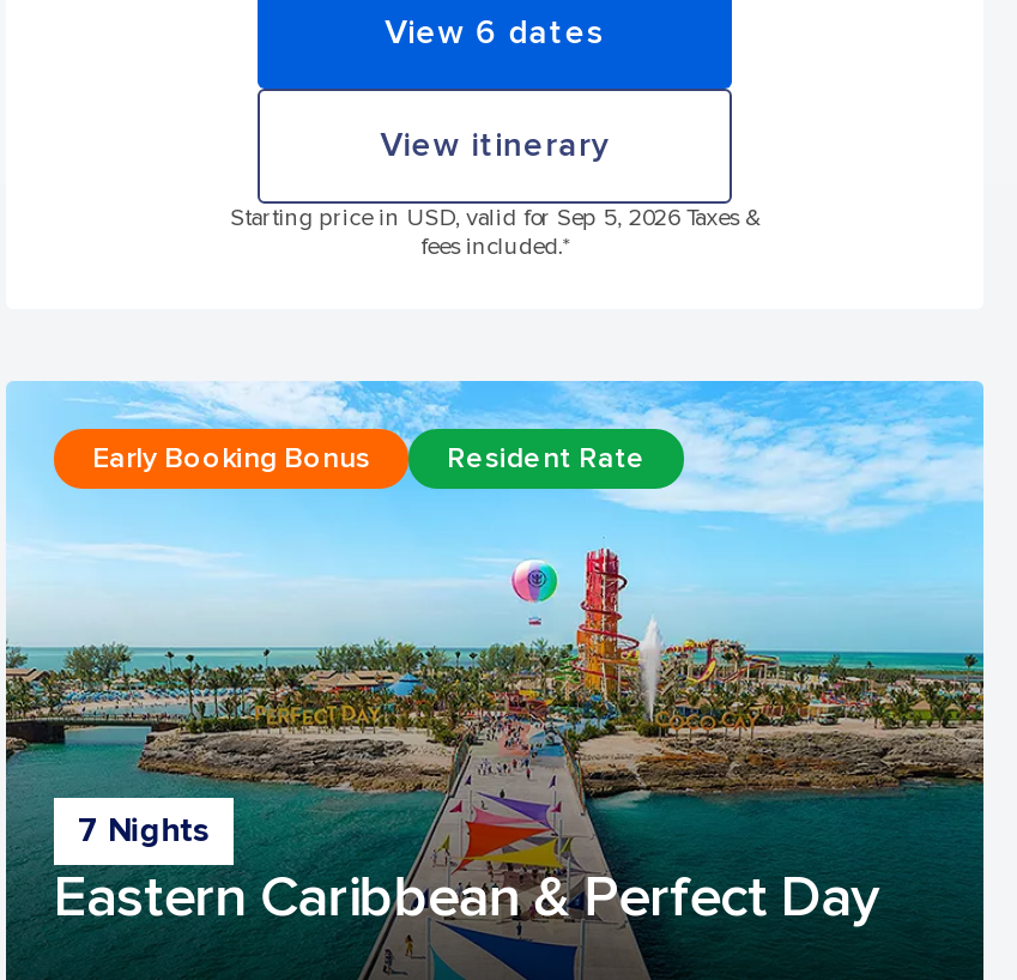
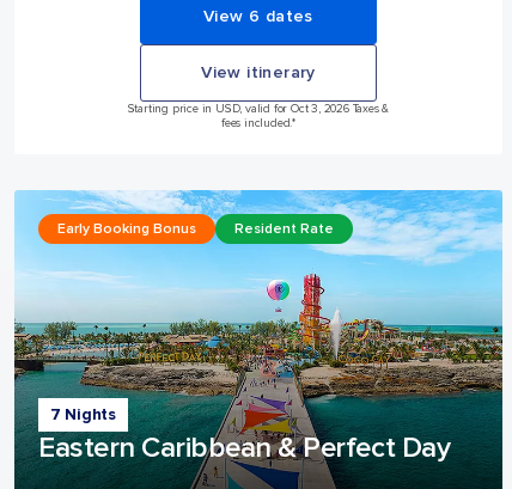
- Starting price in USD, valid for Sep 5, 2026 Taxes &
+ Starting price in USD, valid for Oct 3, 2026 Taxes &
